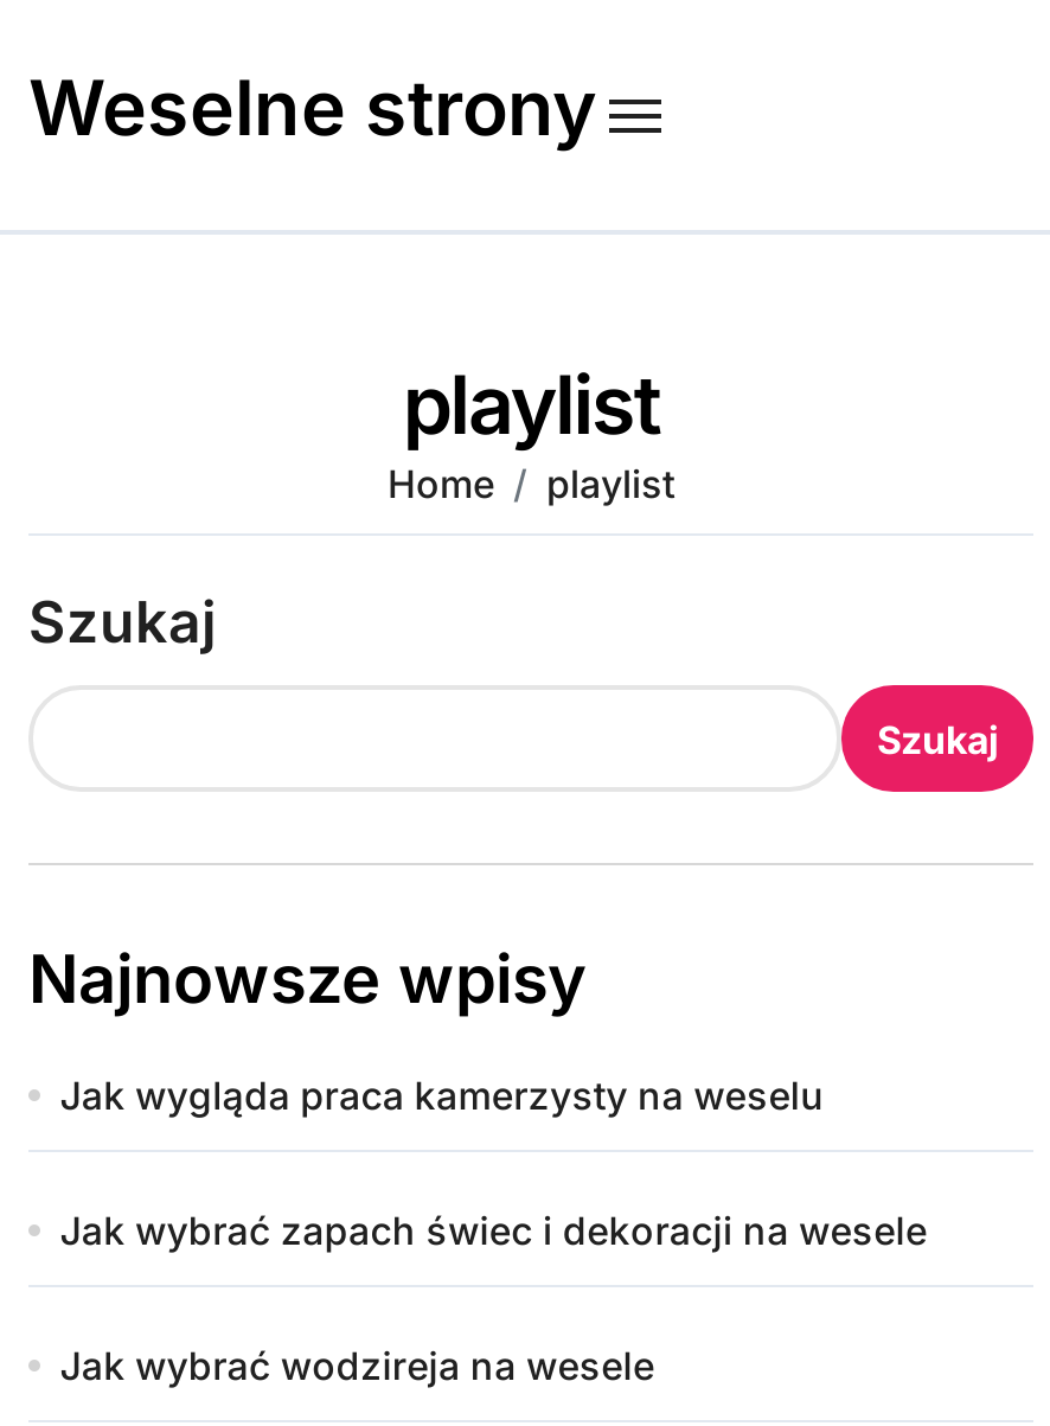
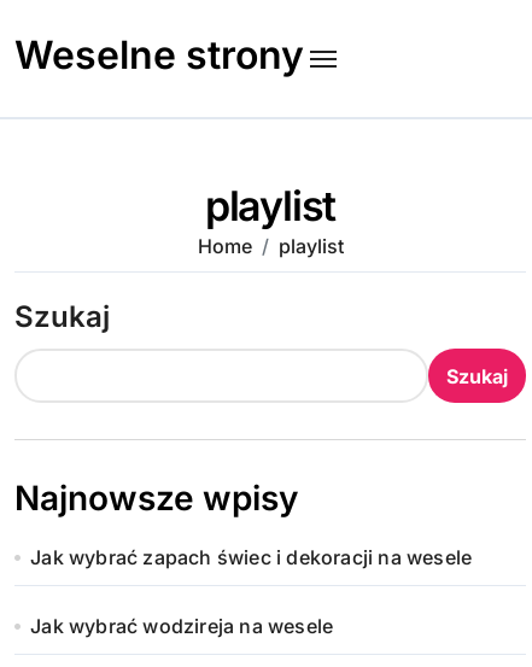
- Jak wygląda praca kamerzysty na weselu
